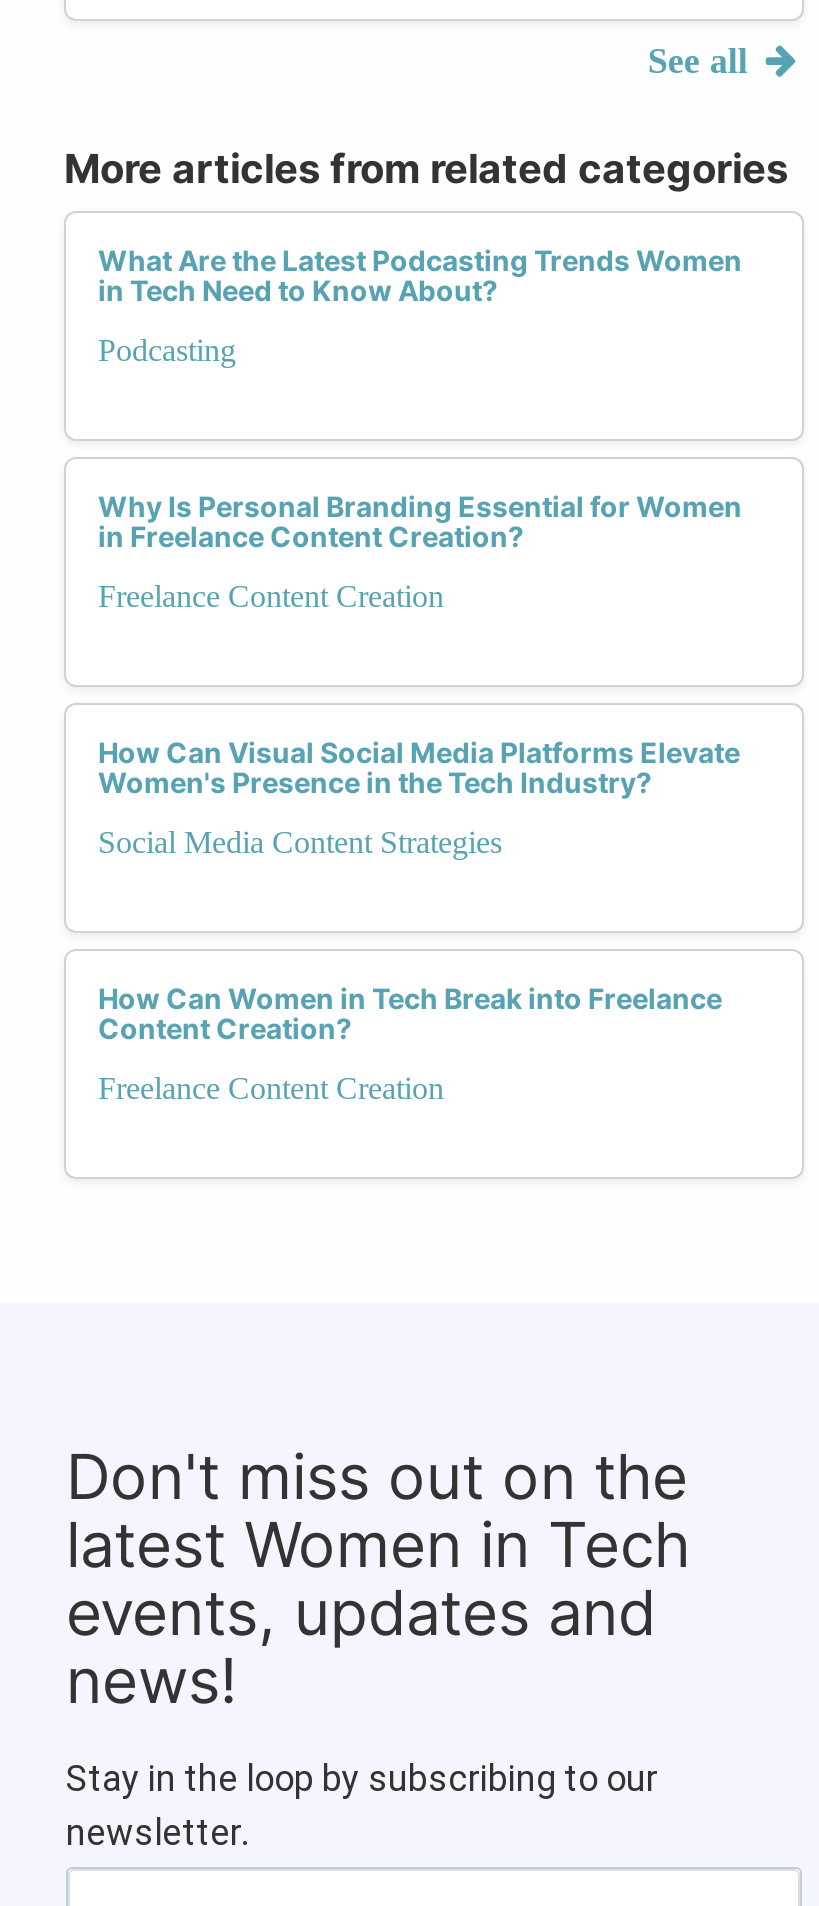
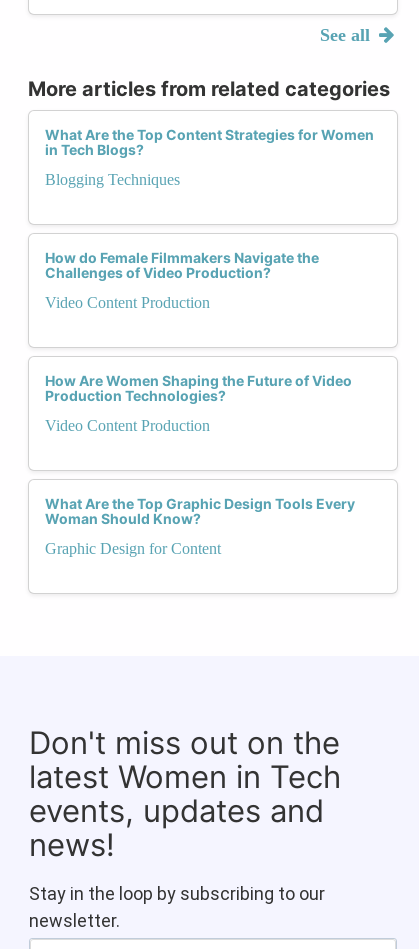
- What Are the Latest Podcasting Trends Women
- in Tech Need to Know About?
+ What Are the Top Content Strategies for Women
+ in Tech Blogs?

- Podcasting
+ Blogging Techniques

- Why Is Personal Branding Essential for Women
- in Freelance Content Creation?
+ How do Female Filmmakers Navigate the
+ Challenges of Video Production?

- Freelance Content Creation
+ Video Content Production

- How Can Visual Social Media Platforms Elevate
- Women's Presence in the Tech Industry?
+ How Are Women Shaping the Future of Video
+ Production Technologies?

- Social Media Content Strategies
+ Video Content Production

- How Can Women in Tech Break into Freelance
- Content Creation?
+ What Are the Top Graphic Design Tools Every
+ Woman Should Know?

- Freelance Content Creation
+ Graphic Design for Content
